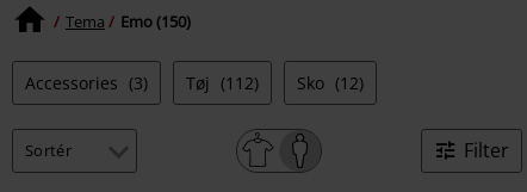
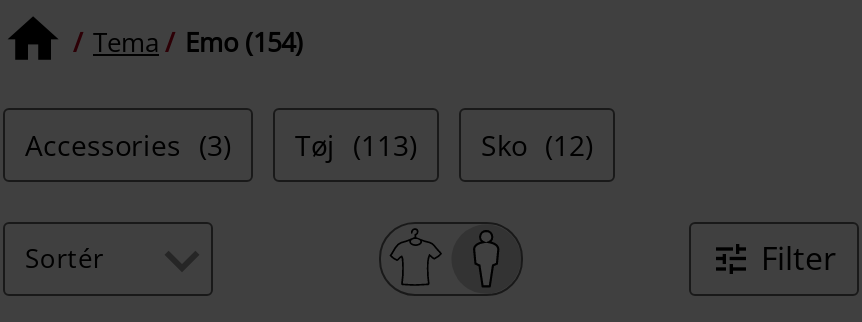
- Tema Emo (150)
+ Tema Emo (154)

- Accessories (3) Tøj (112) Sko (12)
+ Accessories (3) Tøj (113) Sko (12)
